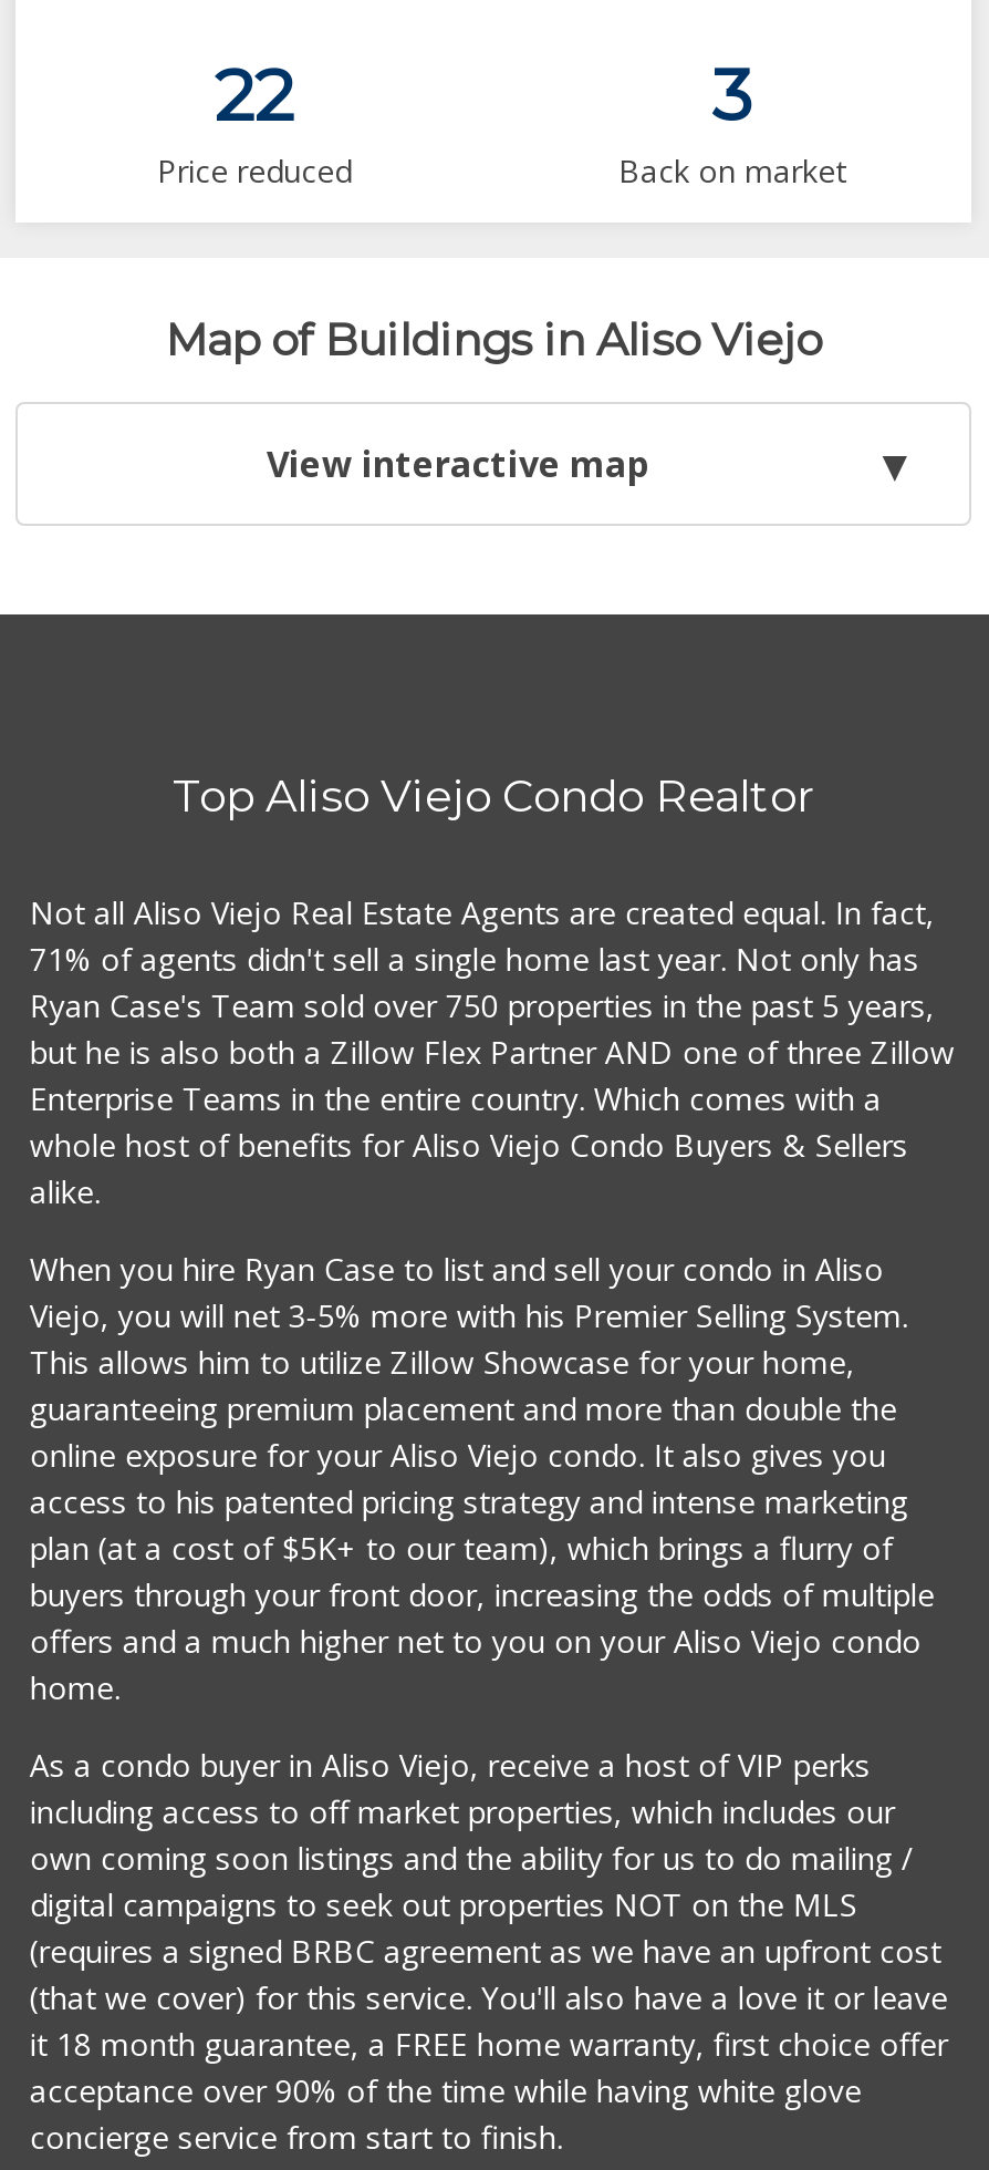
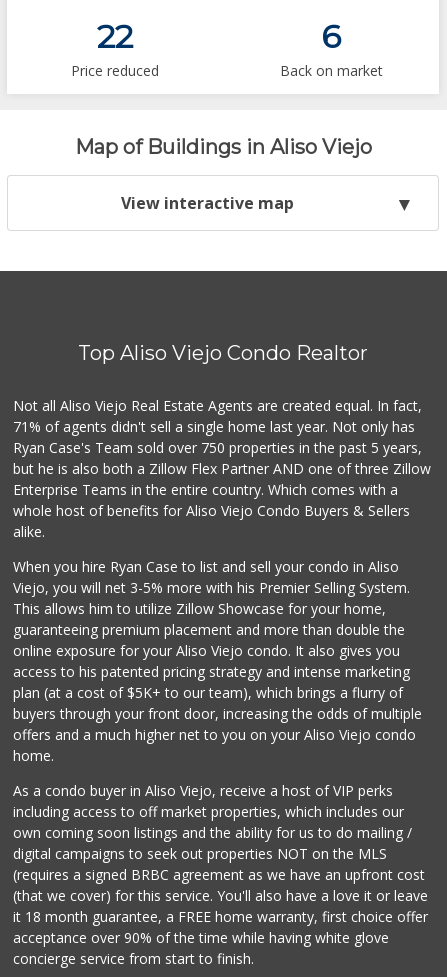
- 3
+ 6
